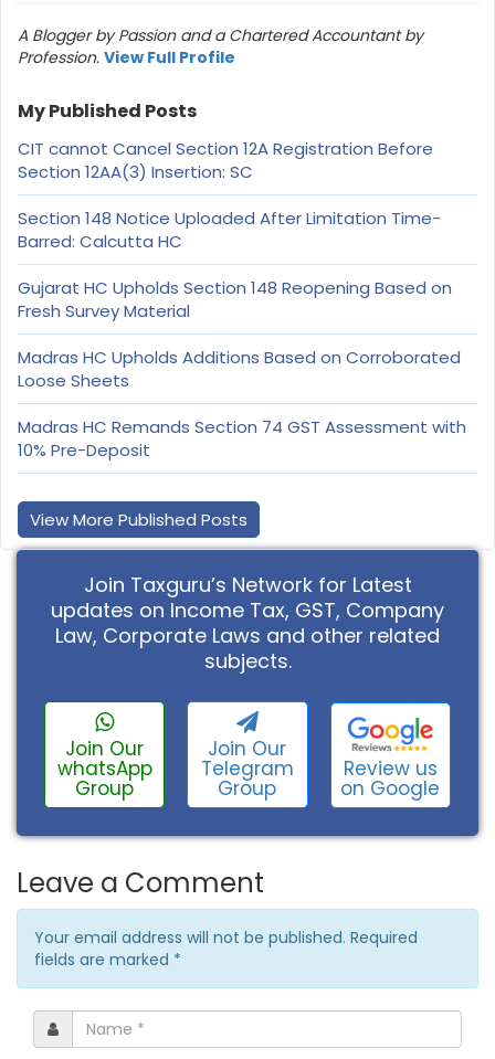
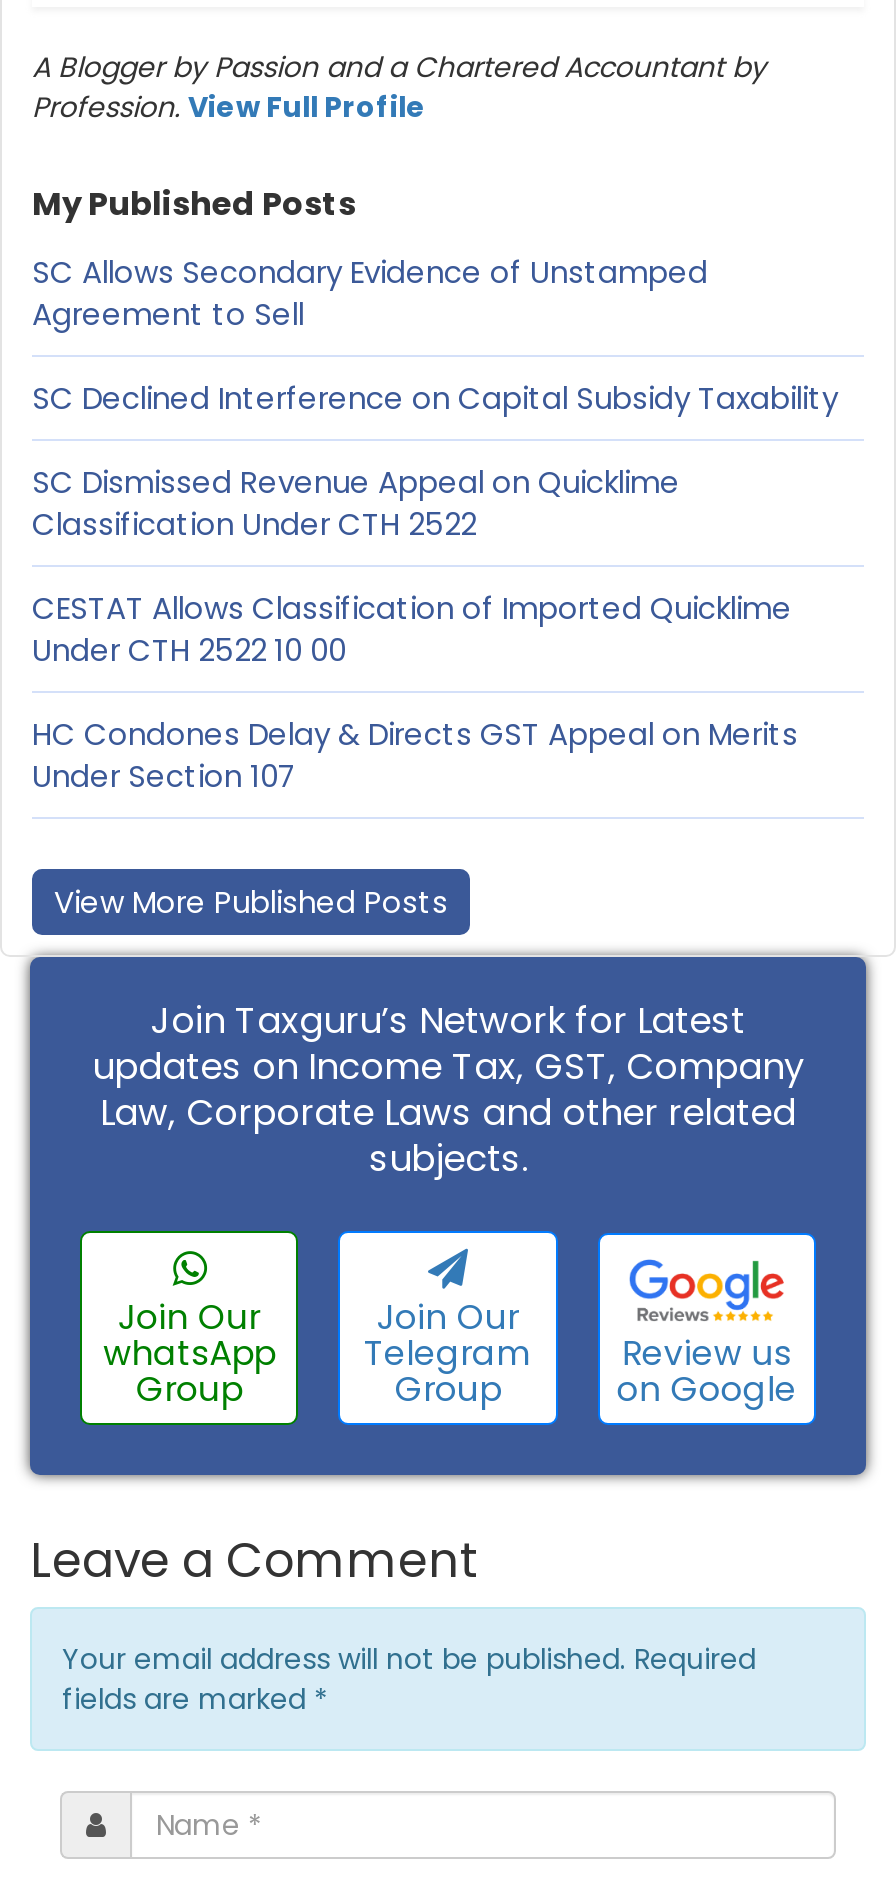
- CIT cannot Cancel Section 12A Registration Before
- Section 12AA(3) Insertion: SC
+ SC Allows Secondary Evidence of Unstamped
+ Agreement to Sell

- Section 148 Notice Uploaded After Limitation Time-
- Barred: Calcutta HC
+ SC Declined Interference on Capital Subsidy Taxability

- Gujarat HC Upholds Section 148 Reopening Based on
- Fresh Survey Material
+ SC Dismissed Revenue Appeal on Quicklime
+ Classification Under CTH 2522

- Madras HC Upholds Additions Based on Corroborated
- Loose Sheets
+ CESTAT Allows Classification of Imported Quicklime
+ Under CTH 2522 10 00

- Madras HC Remands Section 74 GST Assessment with
- 10% Pre-Deposit
+ HC Condones Delay & Directs GST Appeal on Merits
+ Under Section 107
